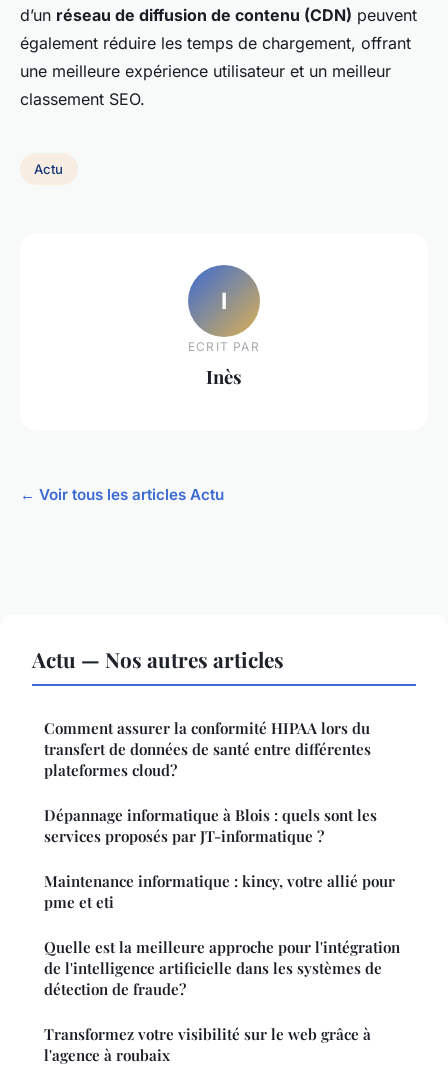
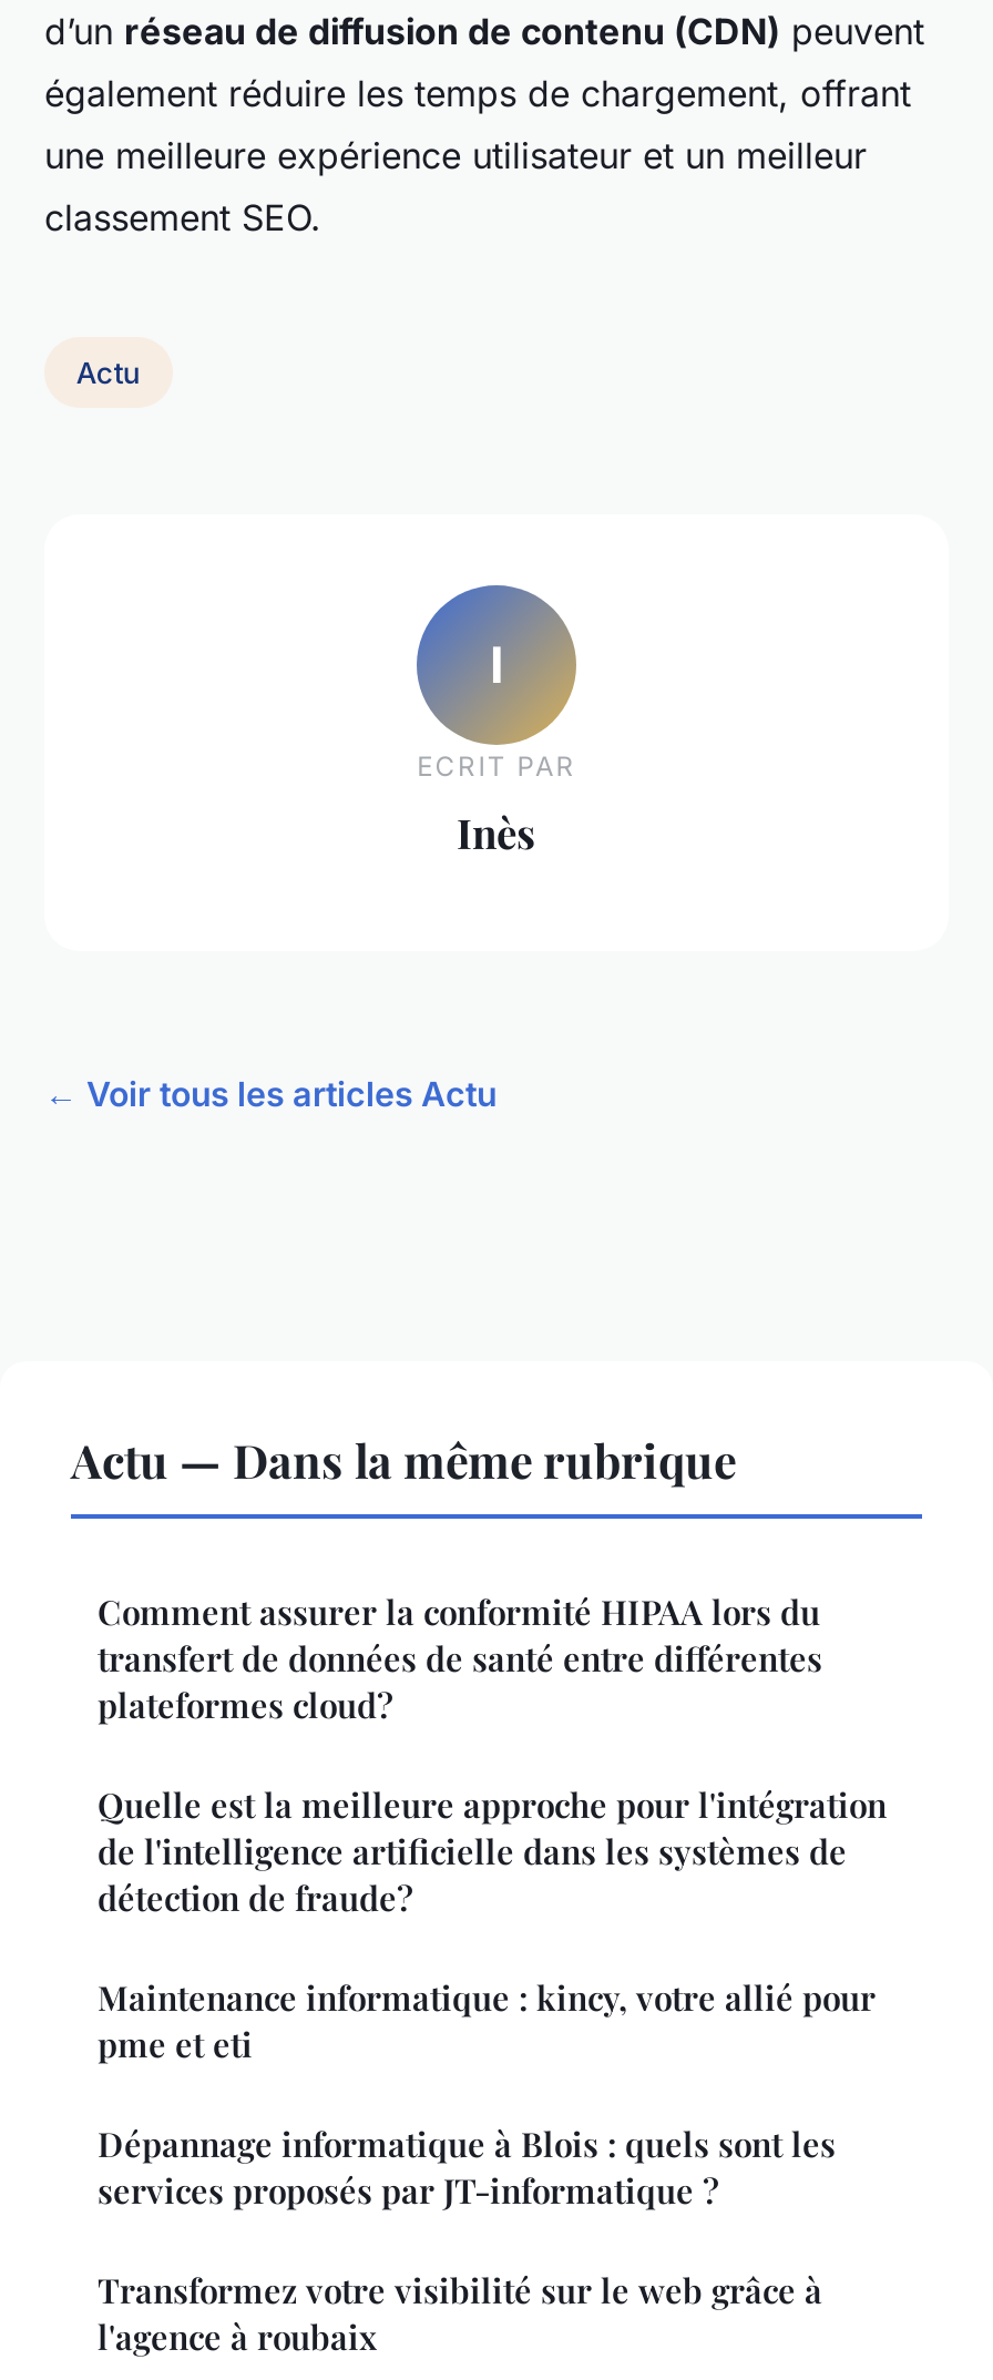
- Actu — Nos autres articles
+ Actu — Dans la même rubrique

moved down: Dépannage informatique à Blois : quels sont les | services proposés par JT-informatique ? | Maintenance informatique : kincy, votre allié pour | pme et eti

moved up: Quelle est la meilleure approche pour l'intégration | de l'intelligence artificielle dans les systèmes de | détection de fraude?
